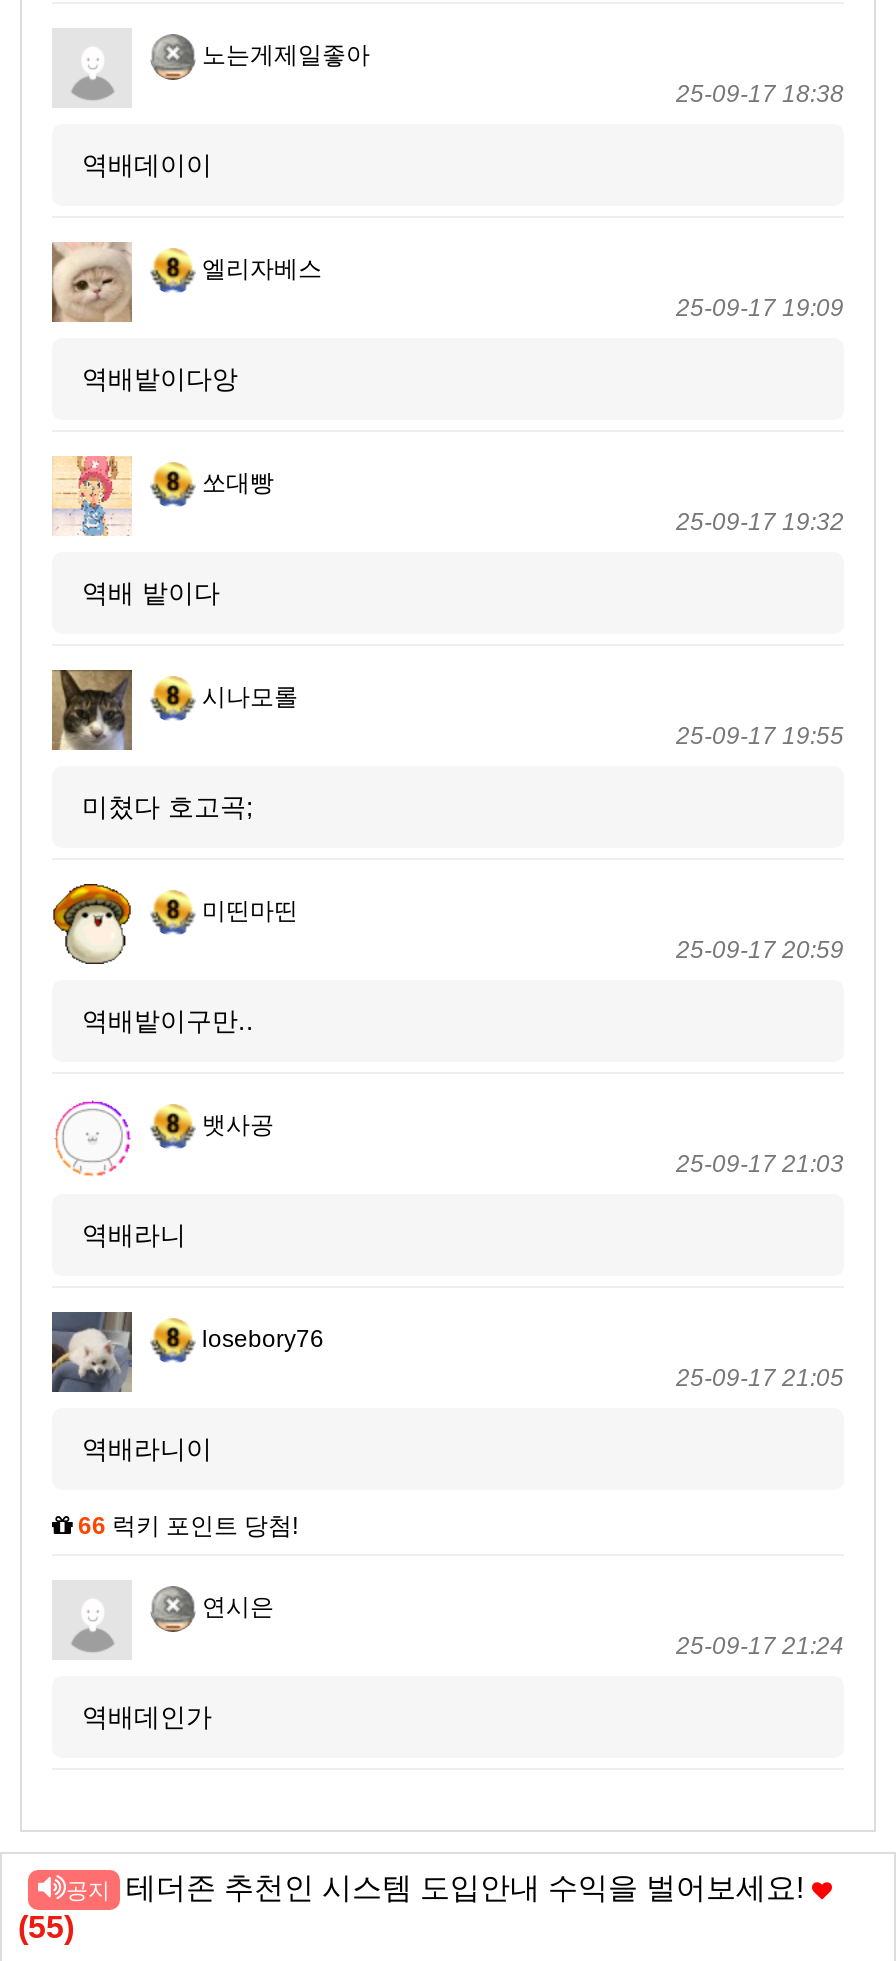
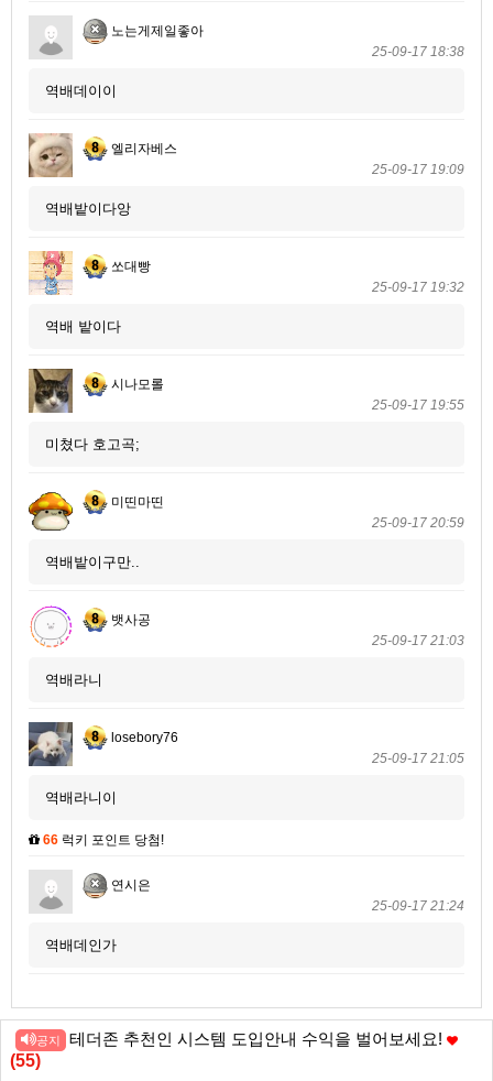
- [image]
+ [image]
